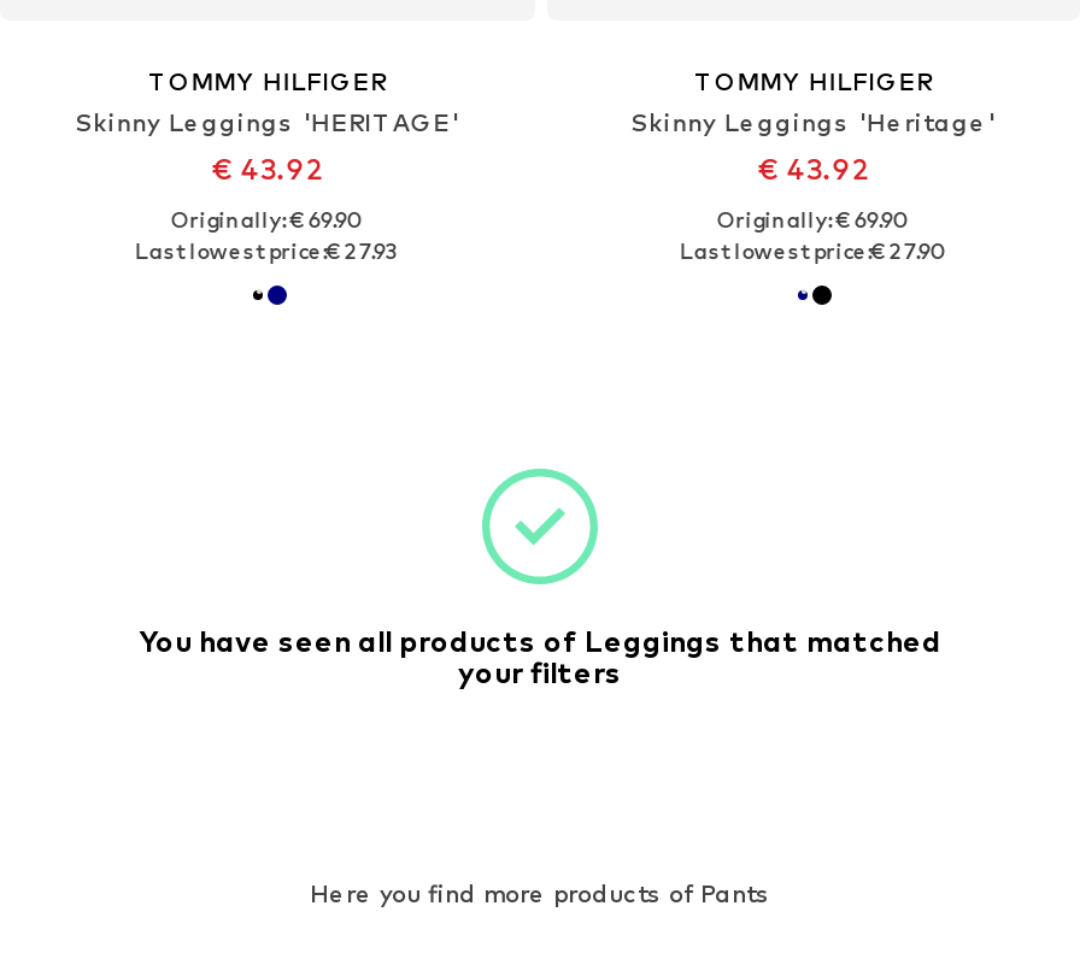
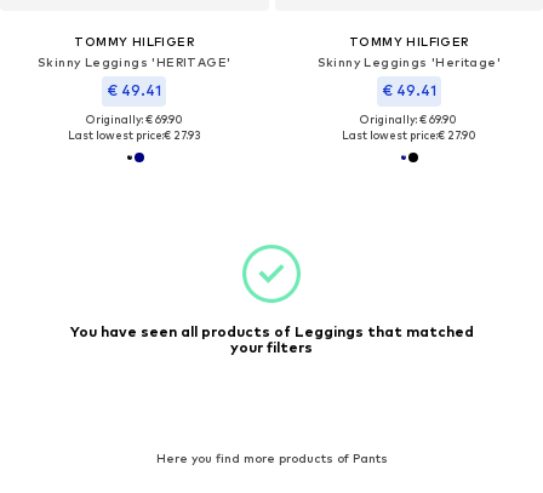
- € 43.92
+ € 49.41

- € 43.92
+ € 49.41
